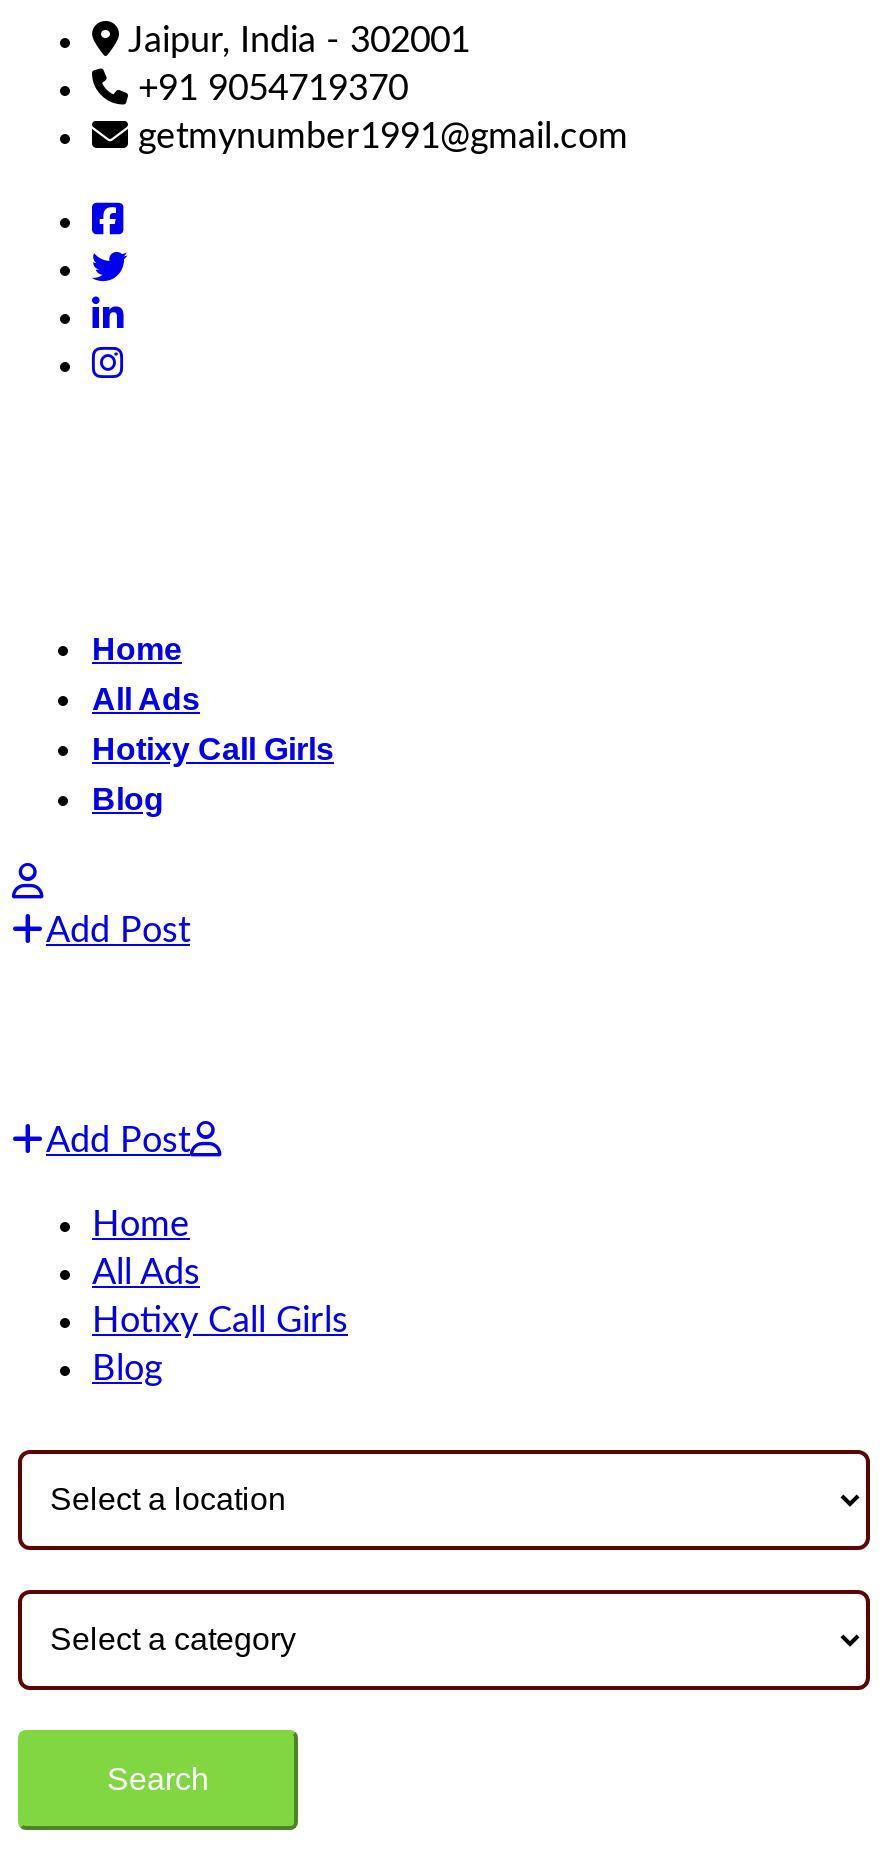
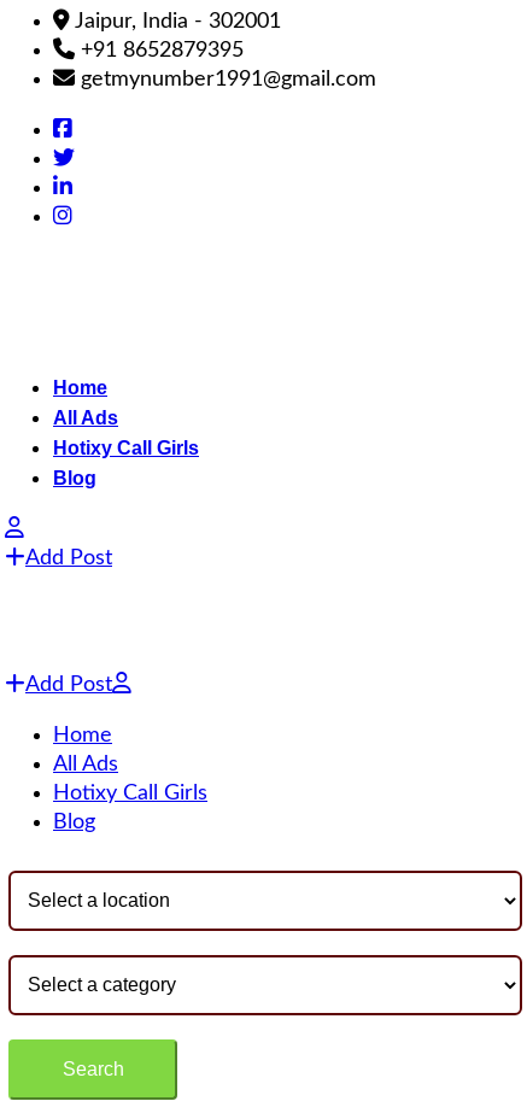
- +91 9054719370
+ +91 8652879395
